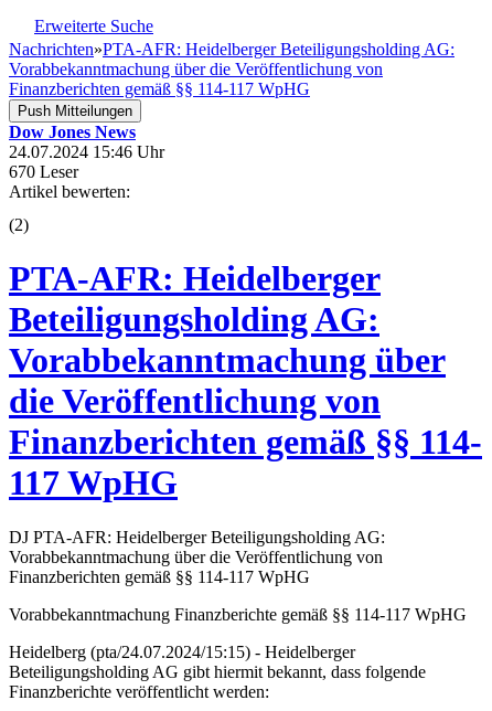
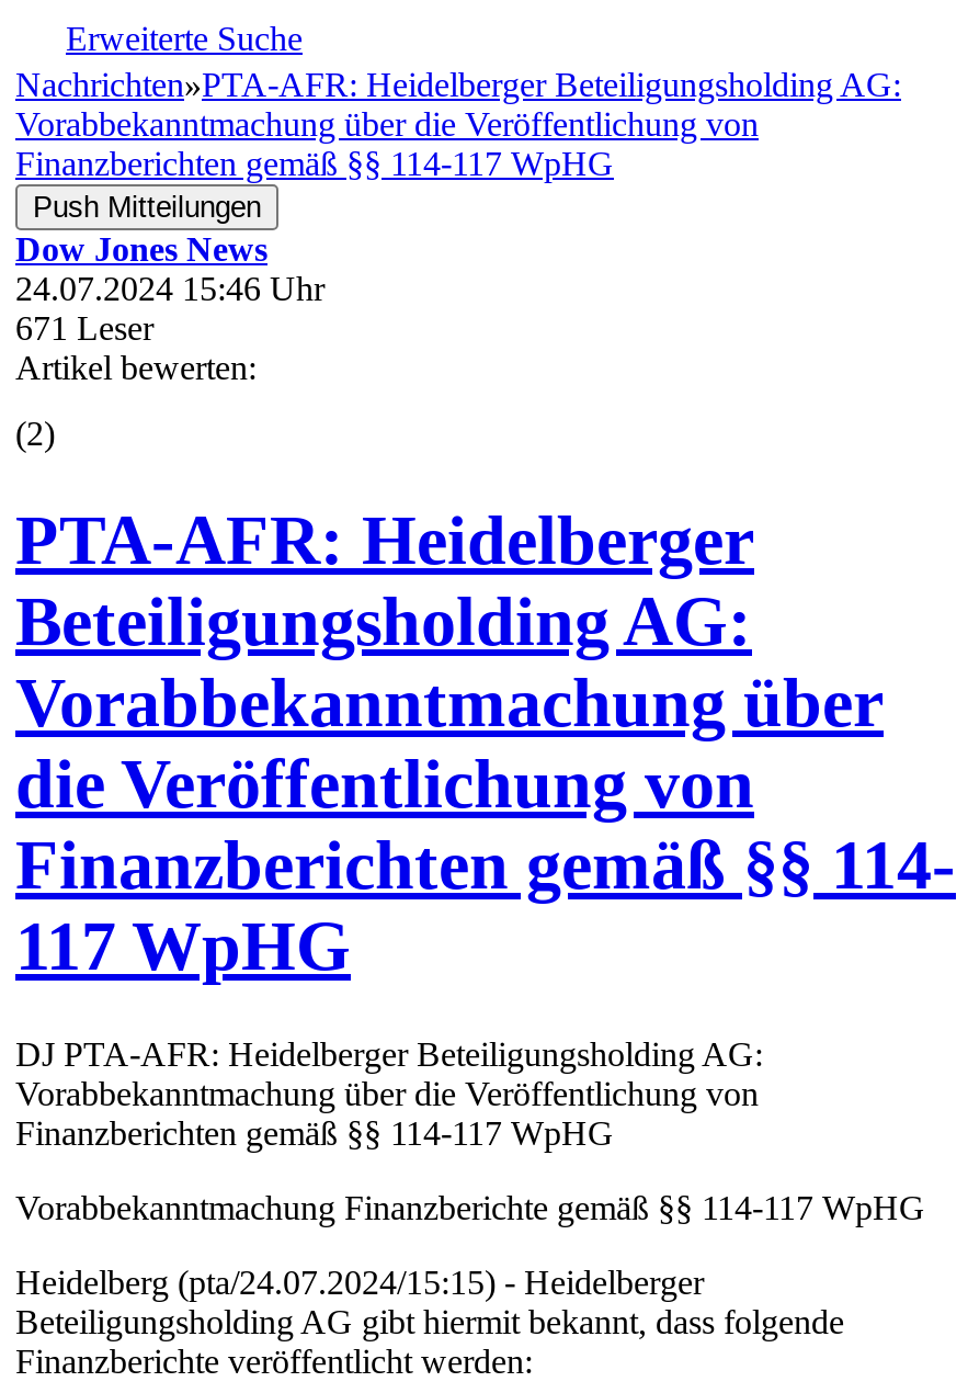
- 670 Leser
+ 671 Leser
